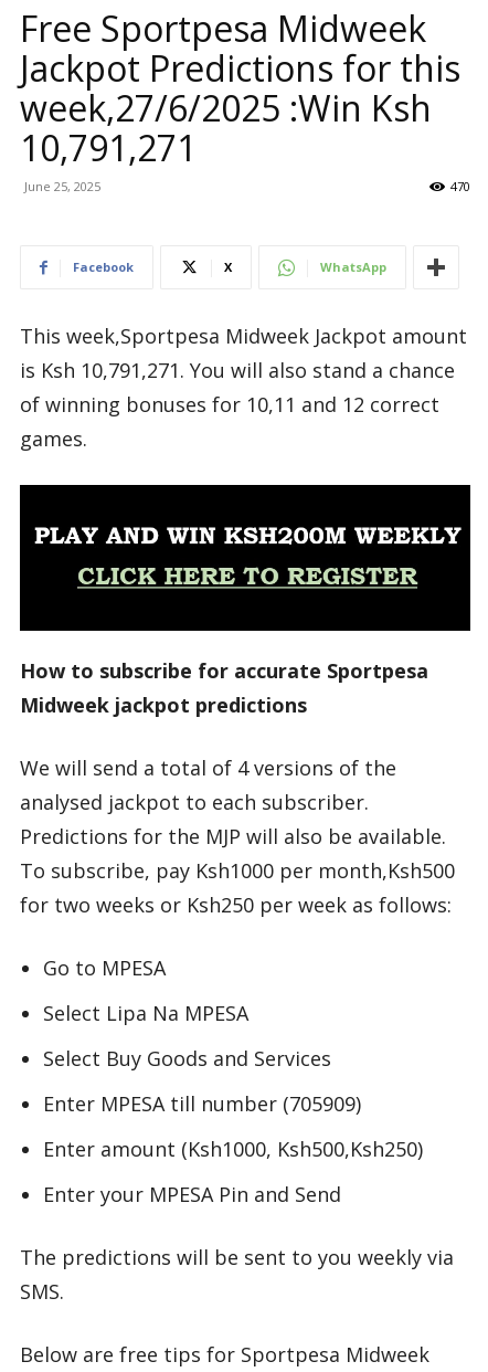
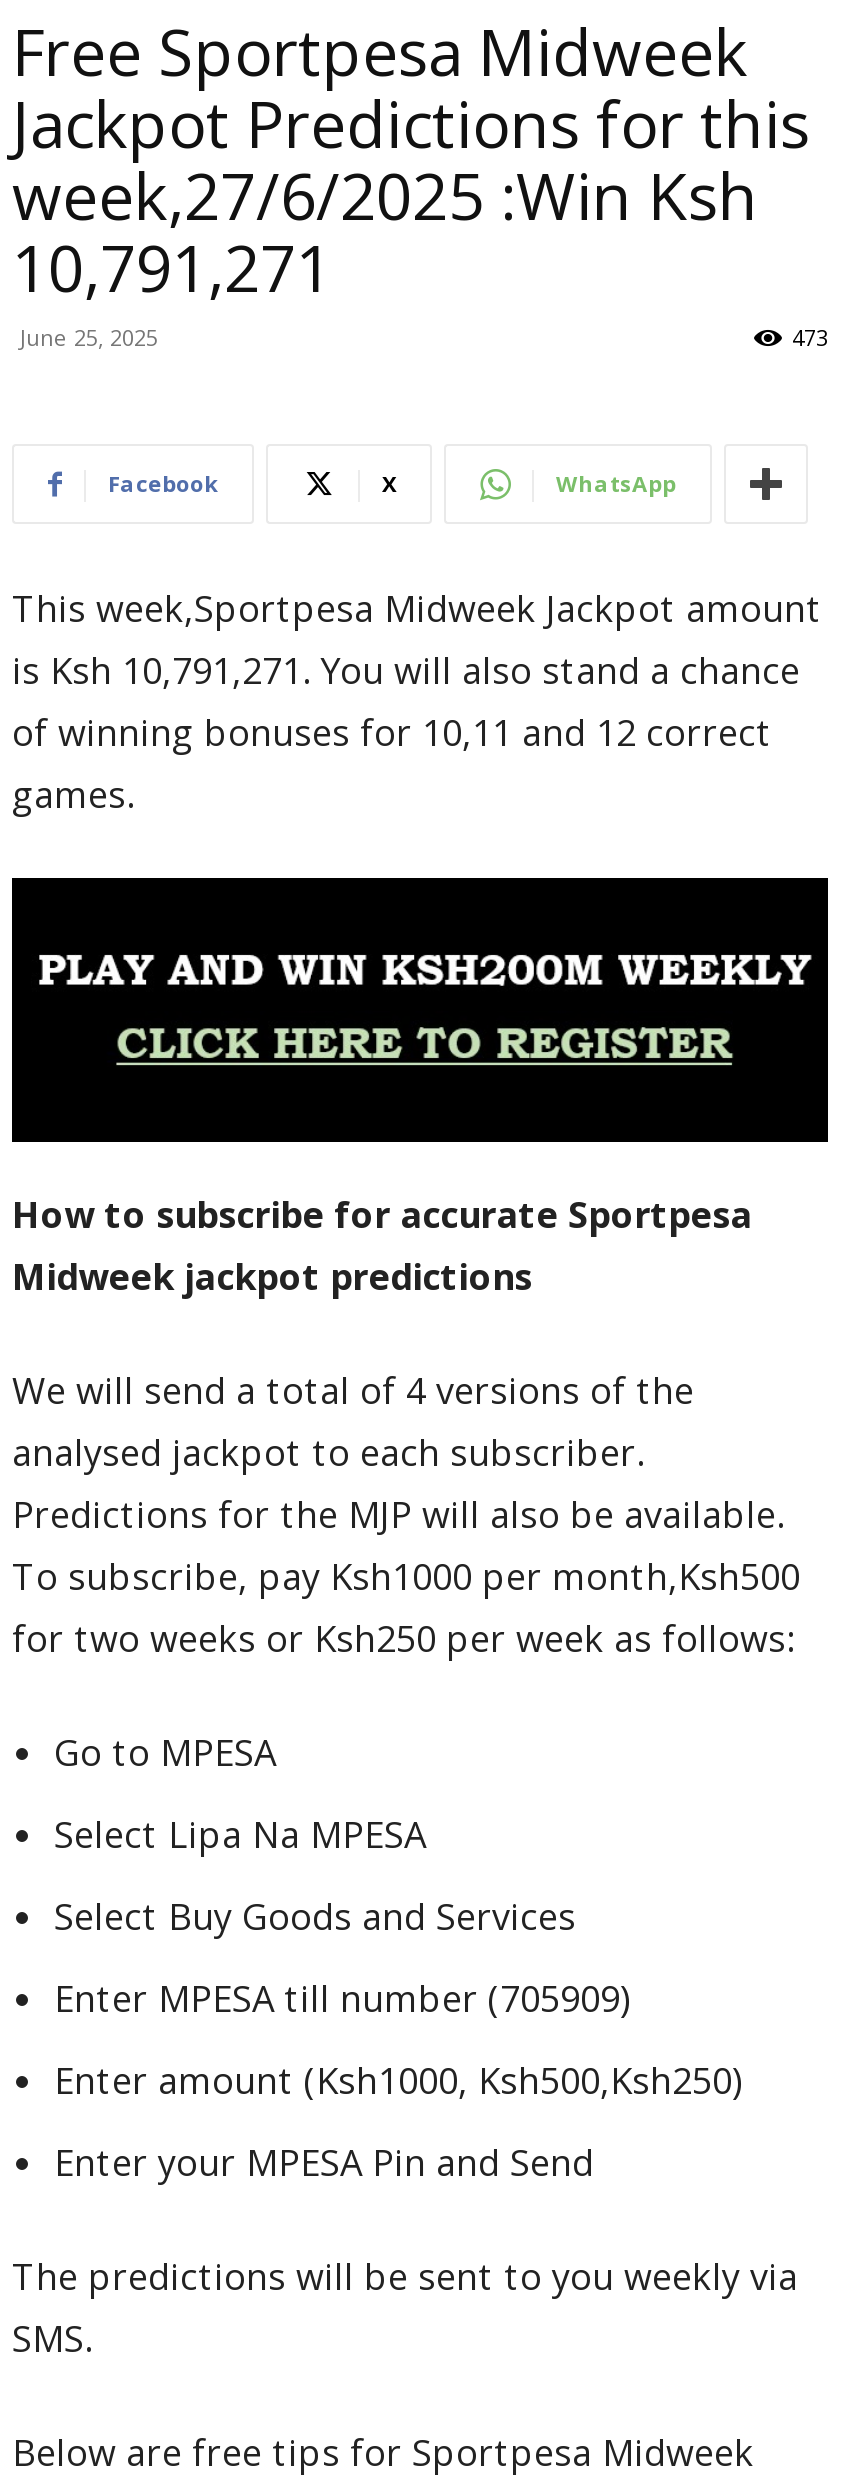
- 470
+ 473
